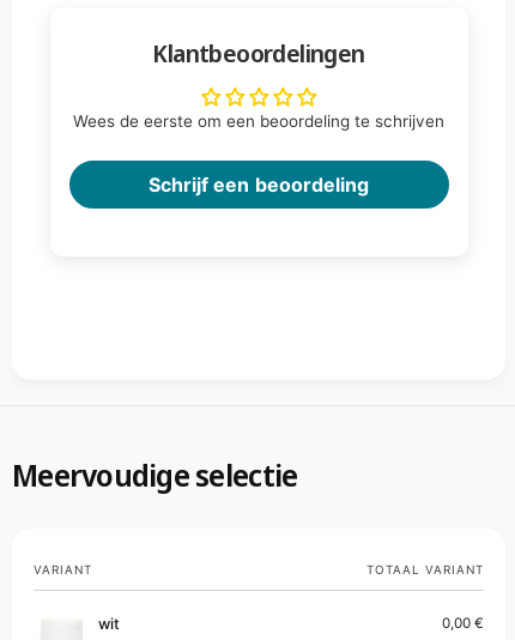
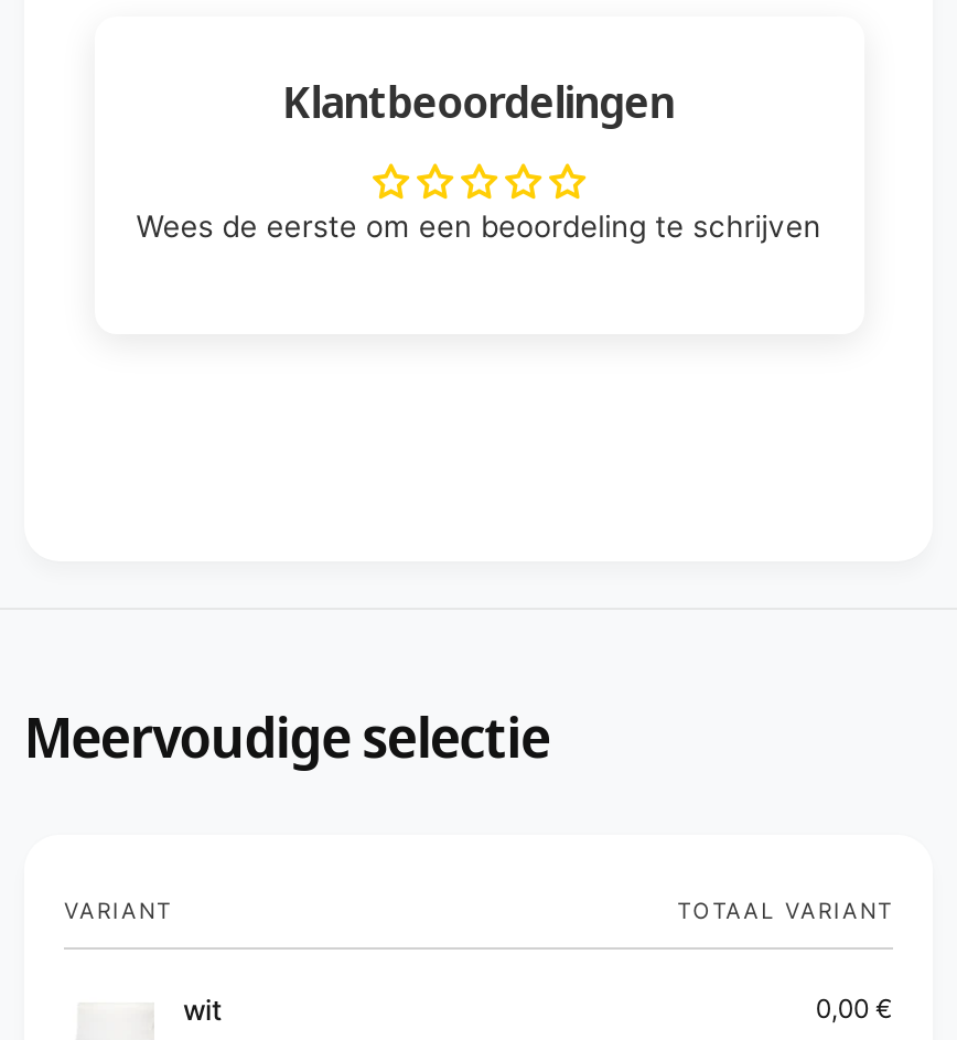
- Schrijf een beoordeling
